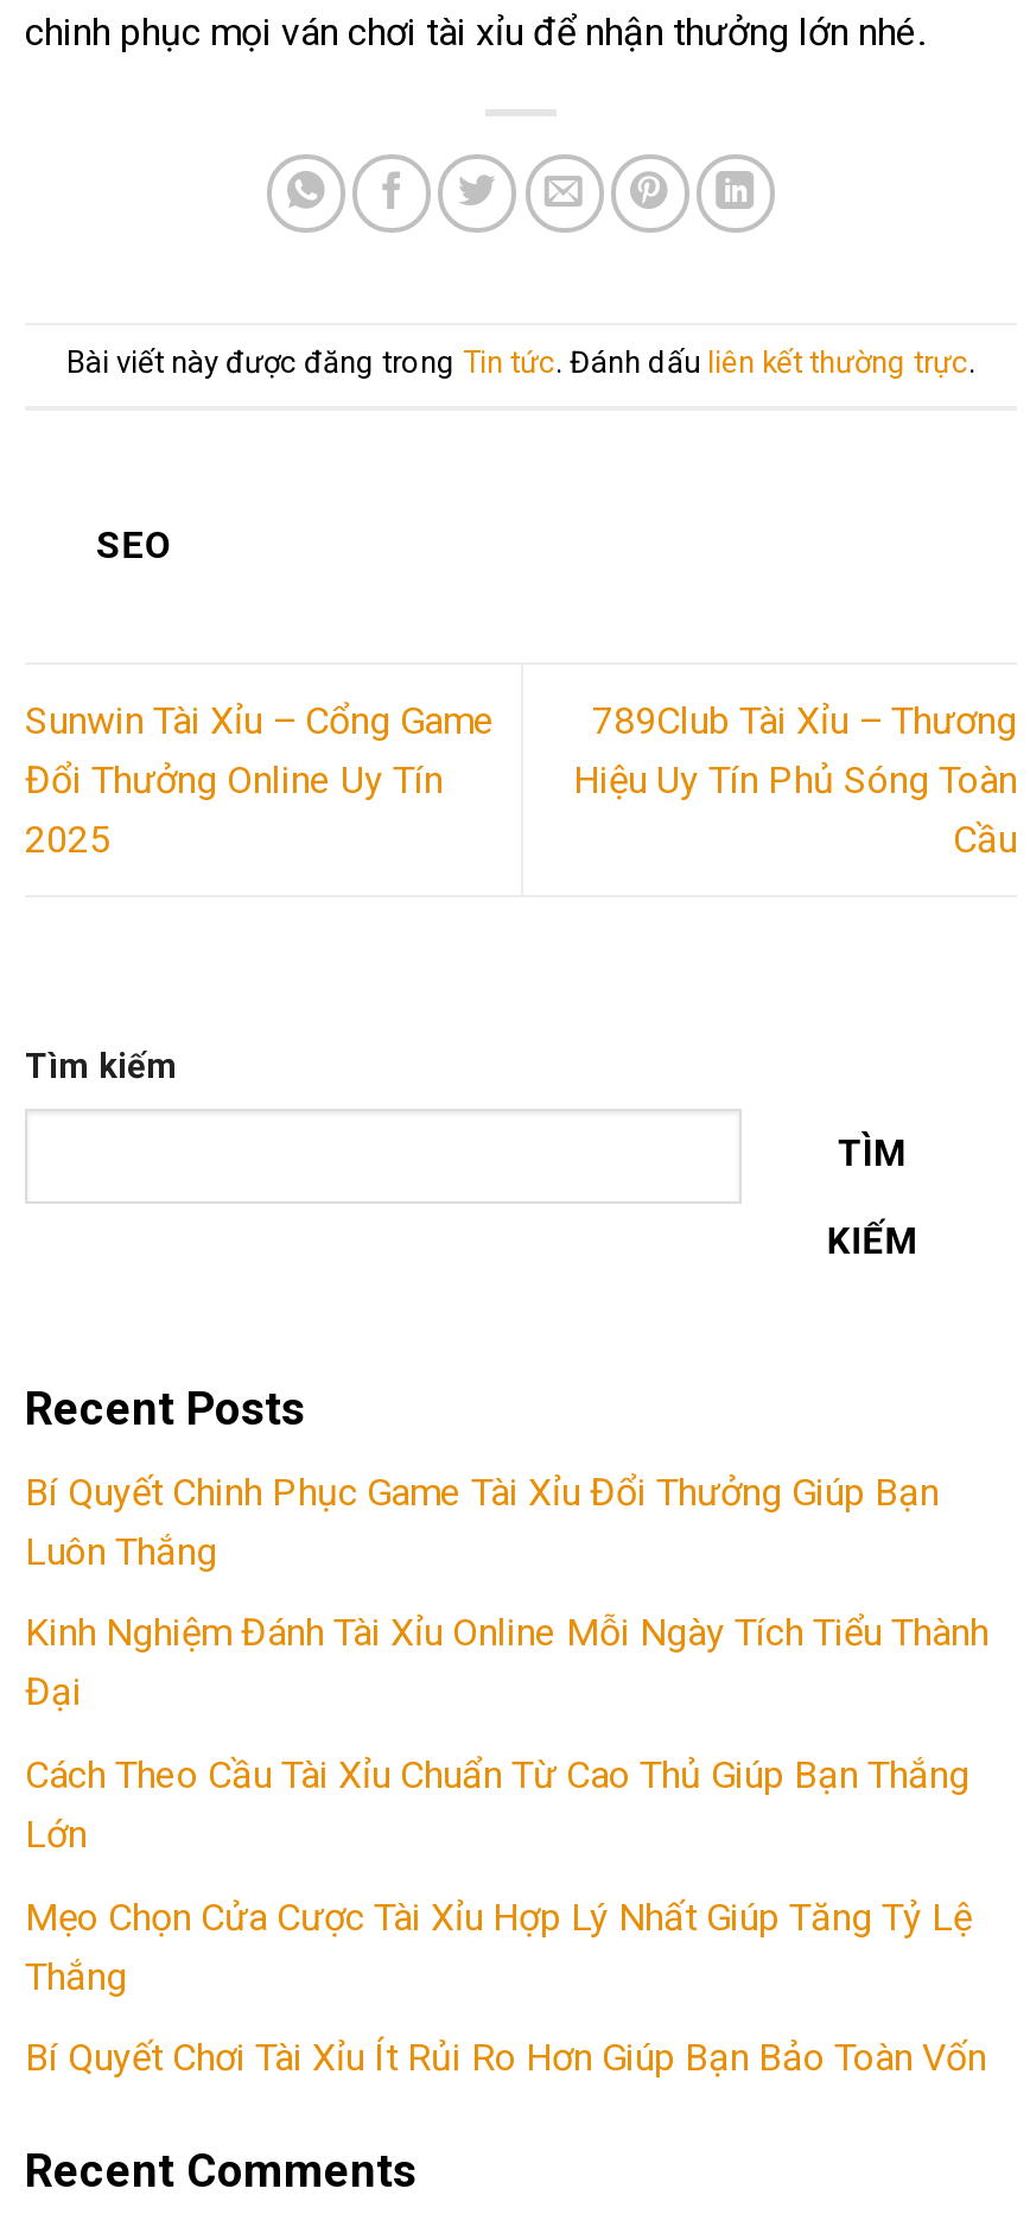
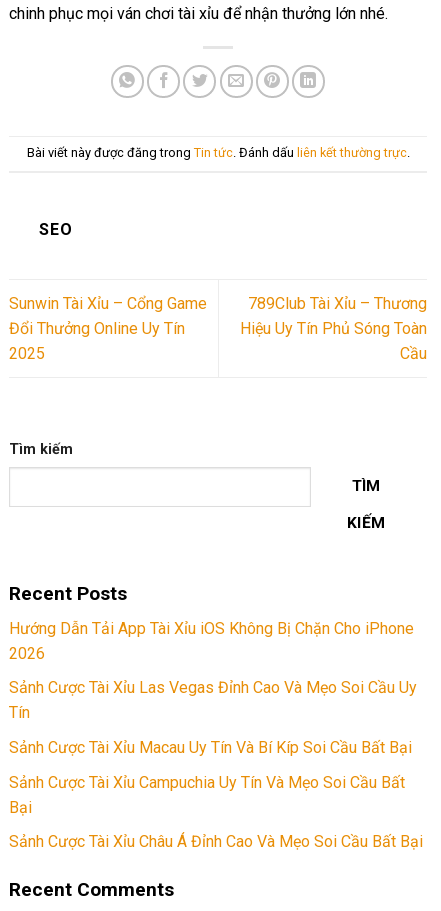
- Bí Quyết Chinh Phục Game Tài Xỉu Đổi Thưởng Giúp Bạn
- Luôn Thắng
+ Hướng Dẫn Tải App Tài Xỉu iOS Không Bị Chặn Cho iPhone
+ 2026

- Kinh Nghiệm Đánh Tài Xỉu Online Mỗi Ngày Tích Tiểu Thành
- Đại
+ Sảnh Cược Tài Xỉu Las Vegas Đỉnh Cao Và Mẹo Soi Cầu Uy
+ Tín

- Cách Theo Cầu Tài Xỉu Chuẩn Từ Cao Thủ Giúp Bạn Thắng
- Lớn
+ Sảnh Cược Tài Xỉu Macau Uy Tín Và Bí Kíp Soi Cầu Bất Bại

- Mẹo Chọn Cửa Cược Tài Xỉu Hợp Lý Nhất Giúp Tăng Tỷ Lệ
- Thắng
+ Sảnh Cược Tài Xỉu Campuchia Uy Tín Và Mẹo Soi Cầu Bất
+ Bại

- Bí Quyết Chơi Tài Xỉu Ít Rủi Ro Hơn Giúp Bạn Bảo Toàn Vốn
+ Sảnh Cược Tài Xỉu Châu Á Đỉnh Cao Và Mẹo Soi Cầu Bất Bại
